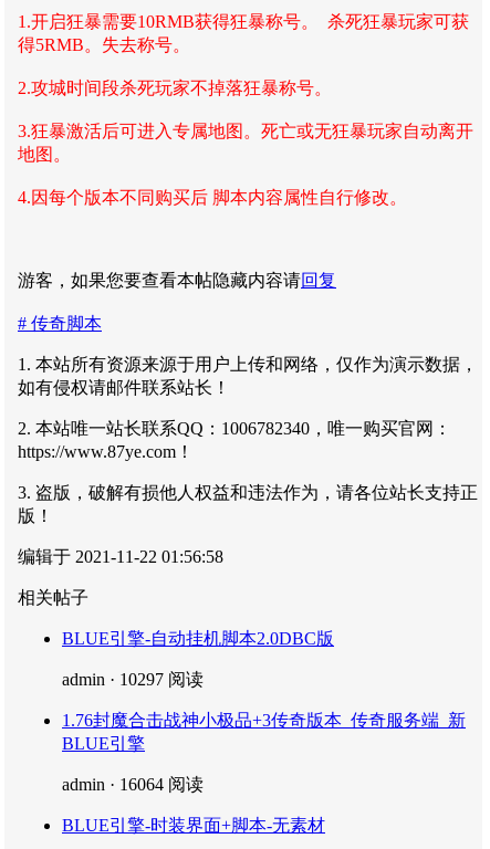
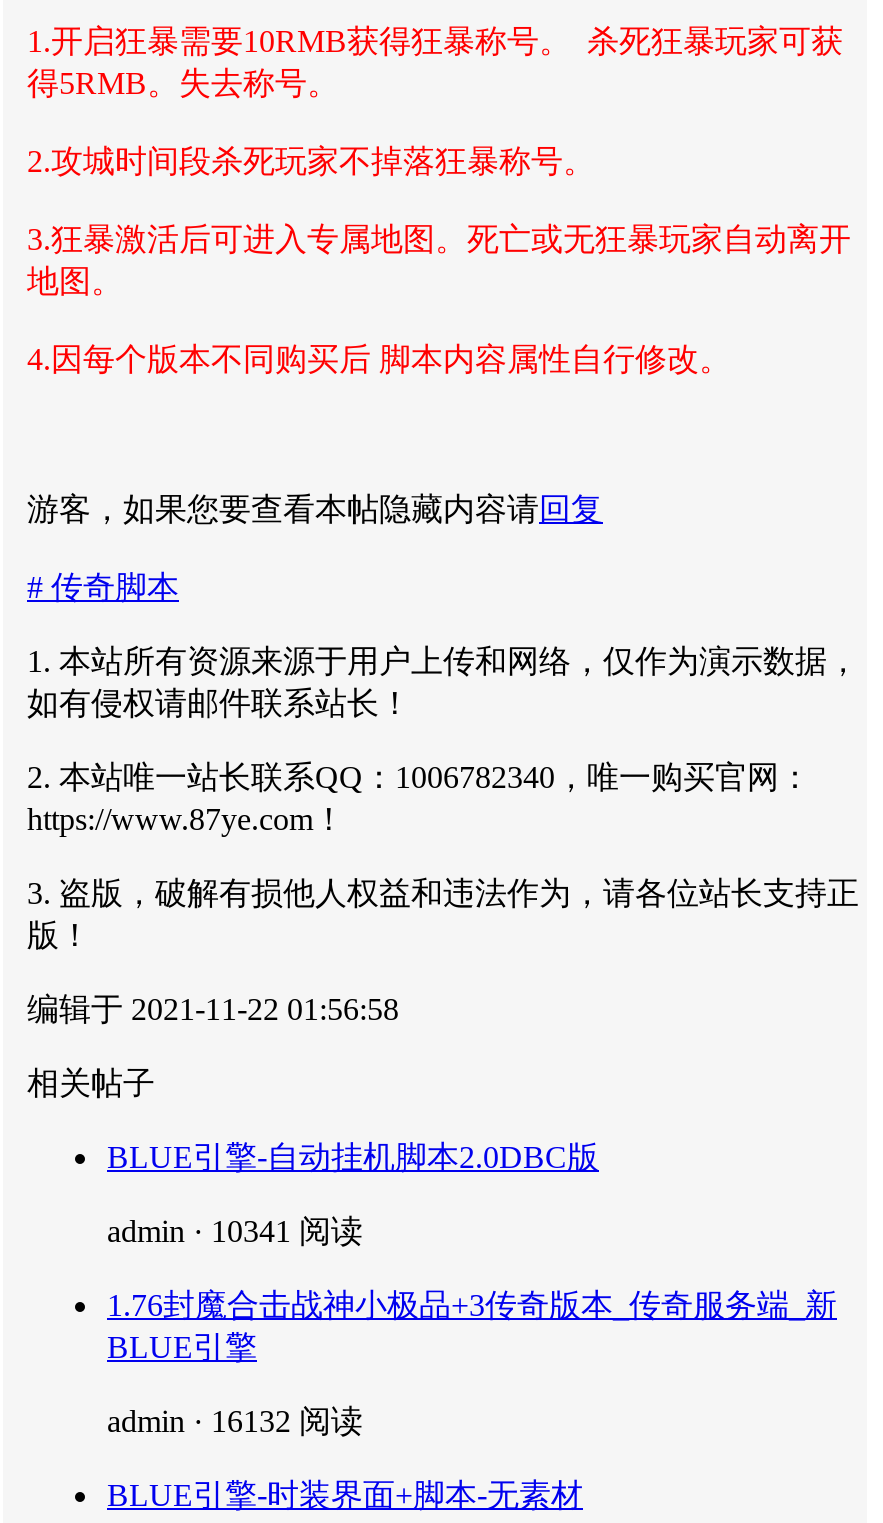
- admin · 10297 阅读
+ admin · 10341 阅读

- admin · 16064 阅读
+ admin · 16132 阅读
